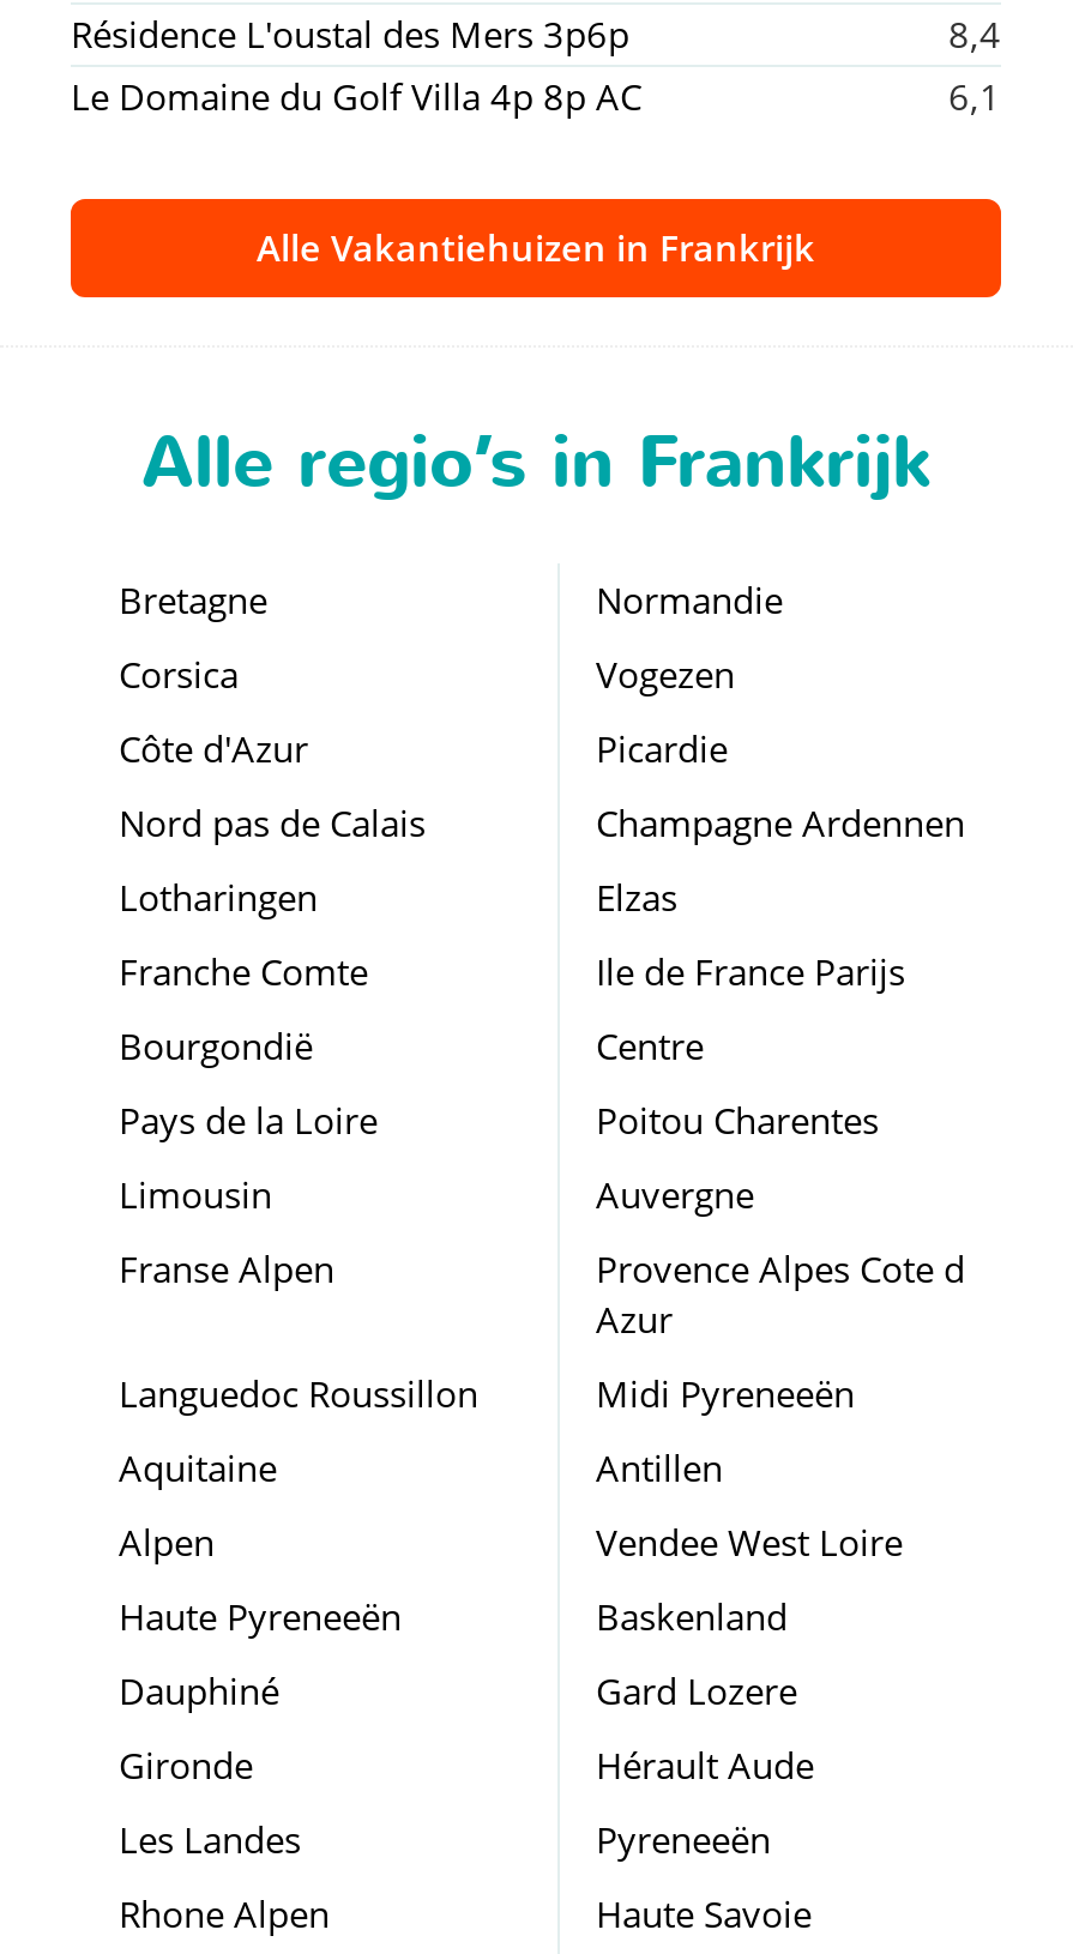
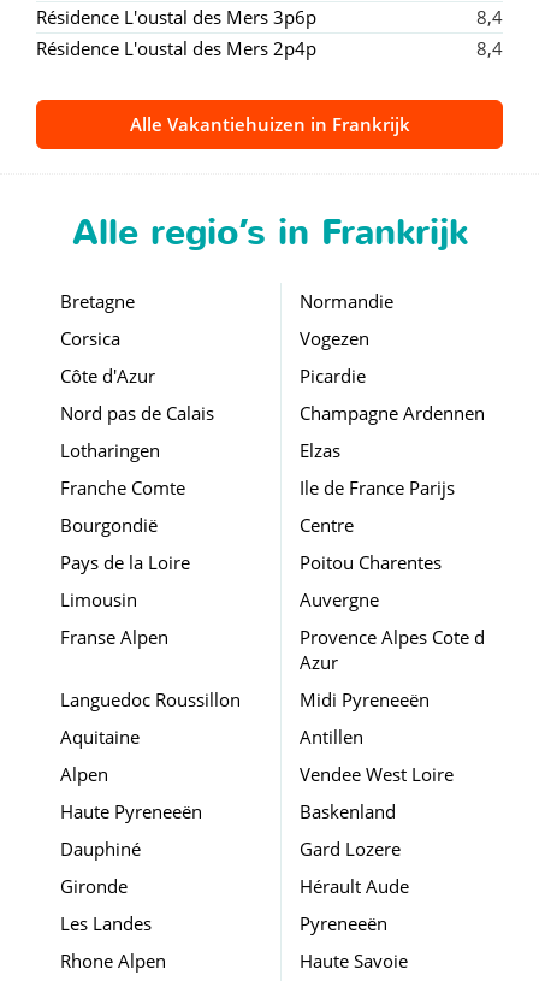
- Le Domaine du Golf Villa 4p 8p AC
- 6,1
+ Résidence L'oustal des Mers 2p4p
+ 8,4
